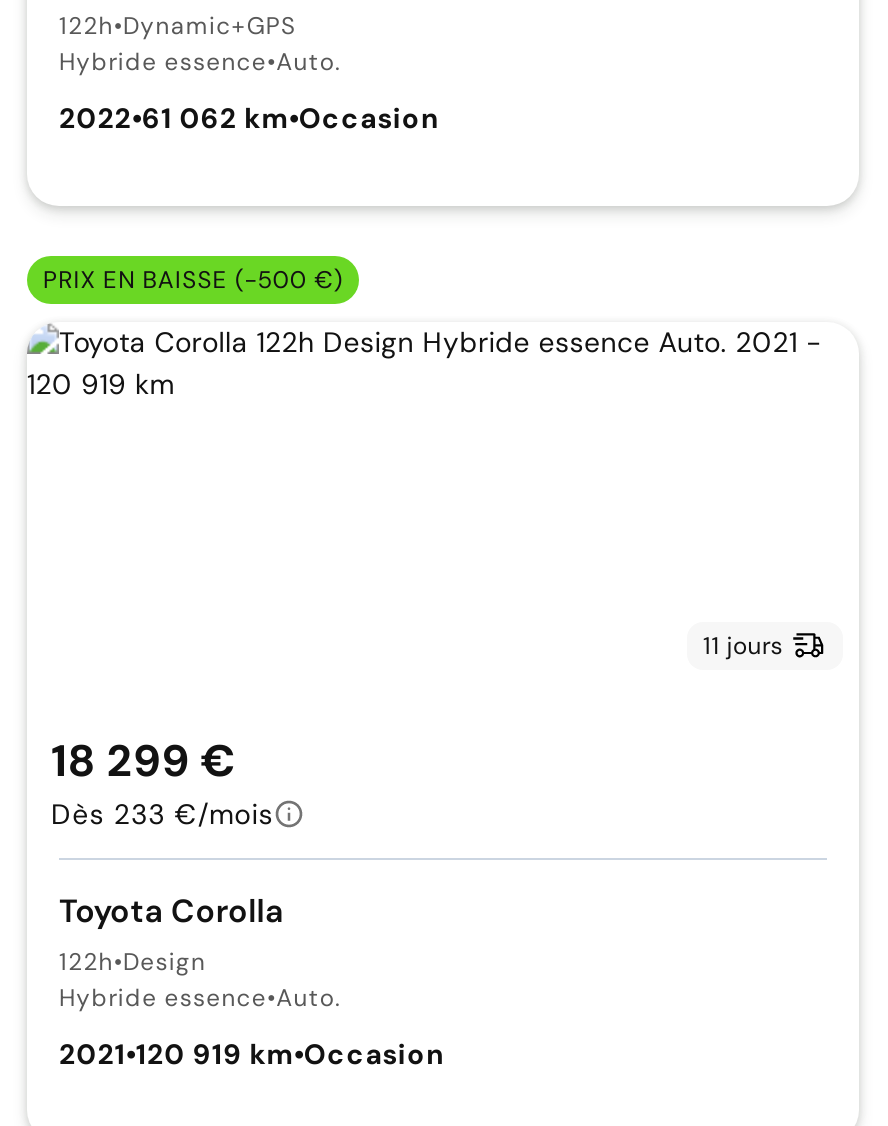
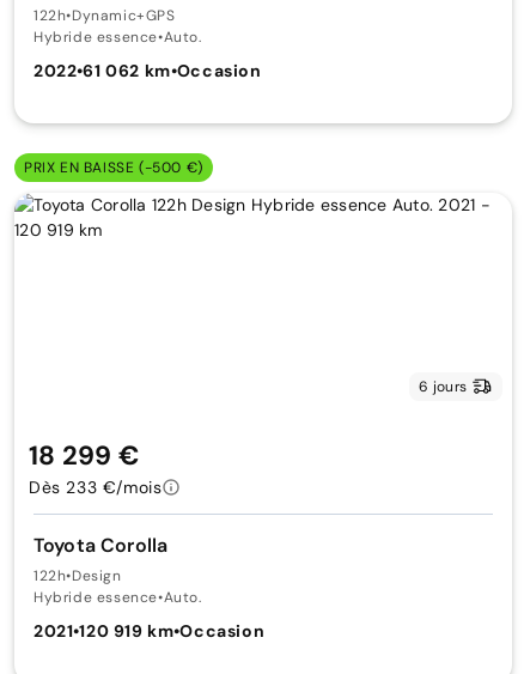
- 11 jours
+ 6 jours
